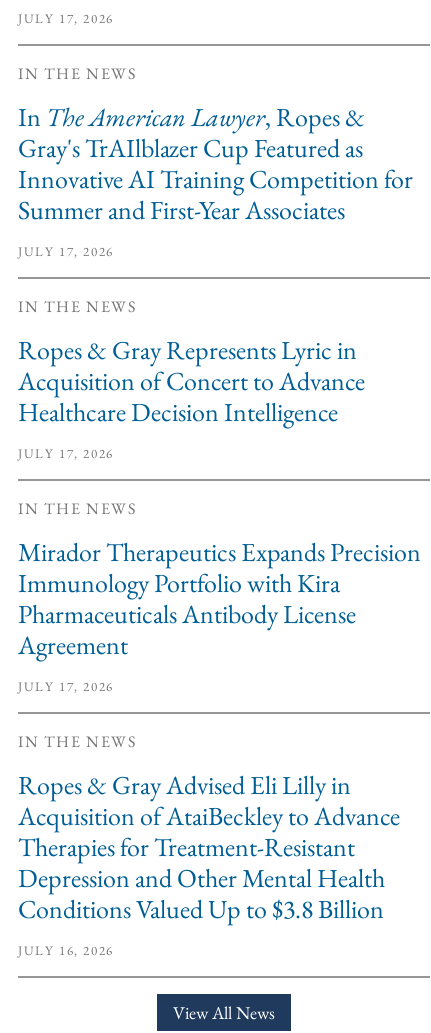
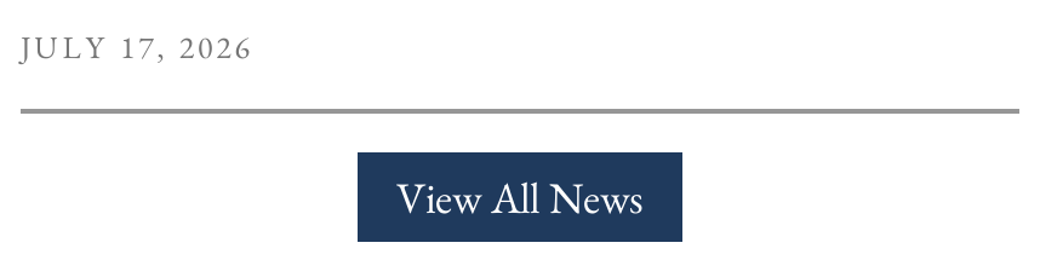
- IN THE NEWS
- In The American Lawyer, Ropes &
- Gray's TrAIlblazer Cup Featured as
- Innovative AI Training Competition for
- Summer and First-Year Associates
- JULY 17, 2026
- IN THE NEWS
- Ropes & Gray Represents Lyric in
- Acquisition of Concert to Advance
- Healthcare Decision Intelligence
- JULY 17, 2026
- IN THE NEWS
- Mirador Therapeutics Expands Precision
- Immunology Portfolio with Kira
- Pharmaceuticals Antibody License
- Agreement
- JULY 17, 2026
- IN THE NEWS
- Ropes & Gray Advised Eli Lilly in
- Acquisition of AtaiBeckley to Advance
- Therapies for Treatment-Resistant
- Depression and Other Mental Health
- Conditions Valued Up to $3.8 Billion
- JULY 16, 2026
